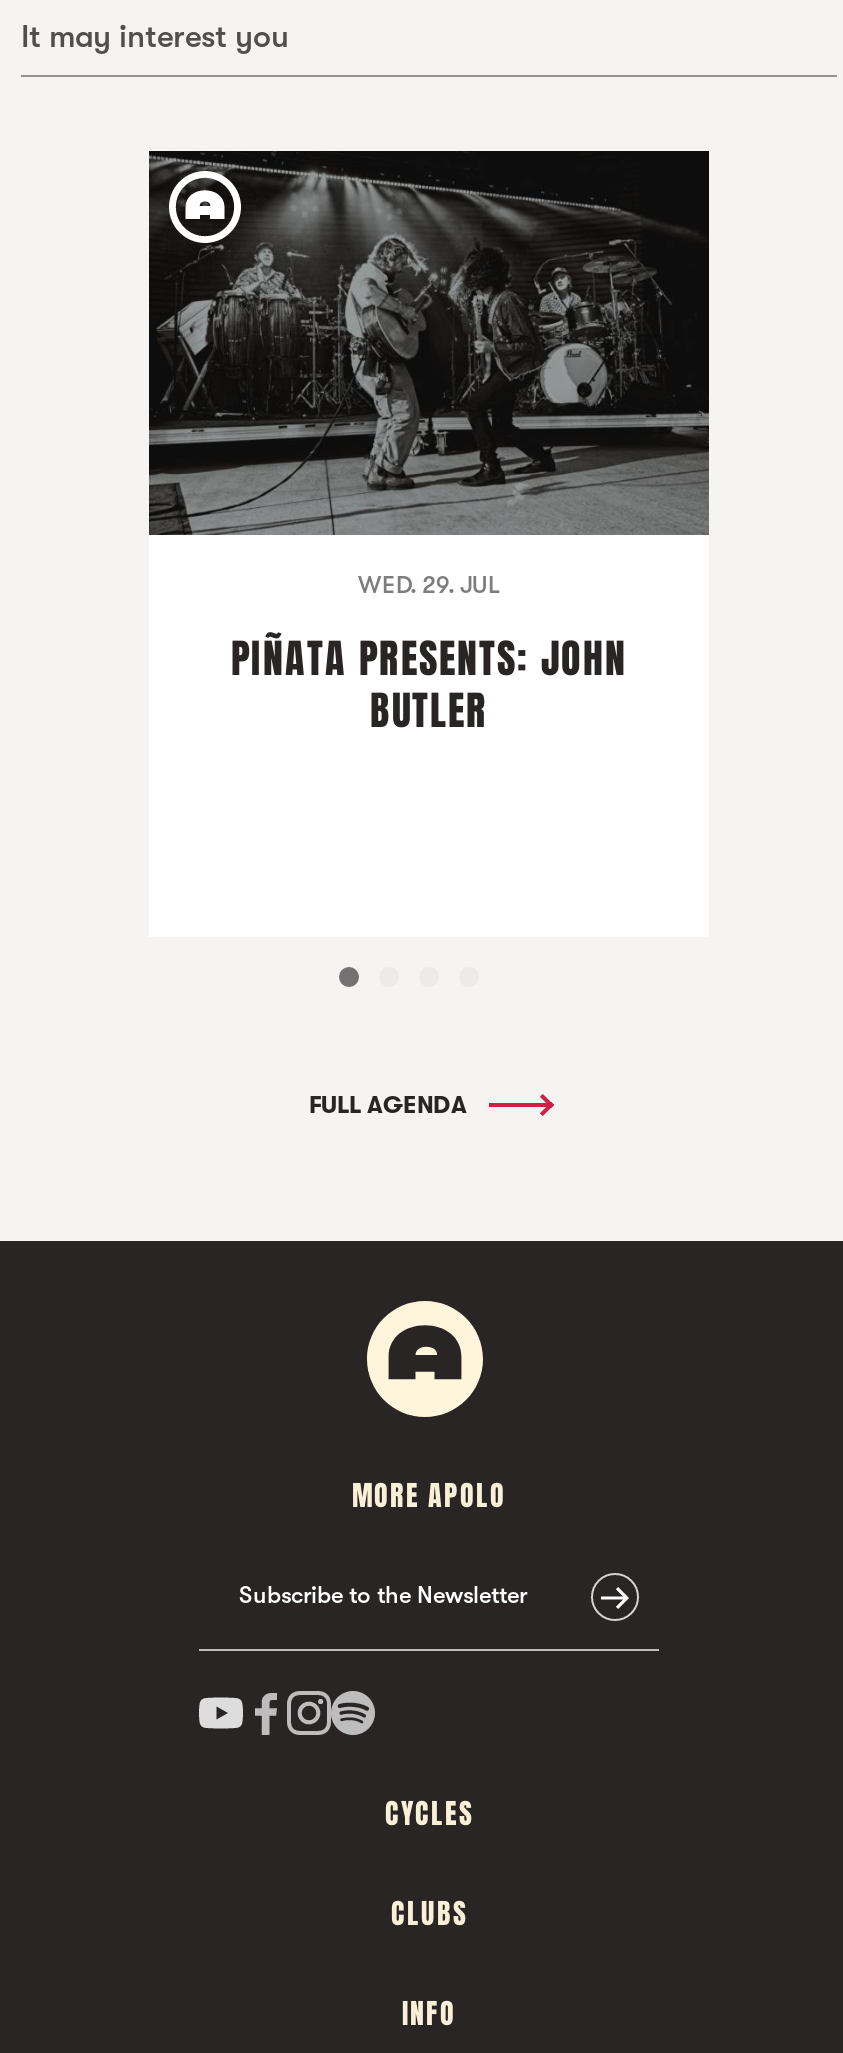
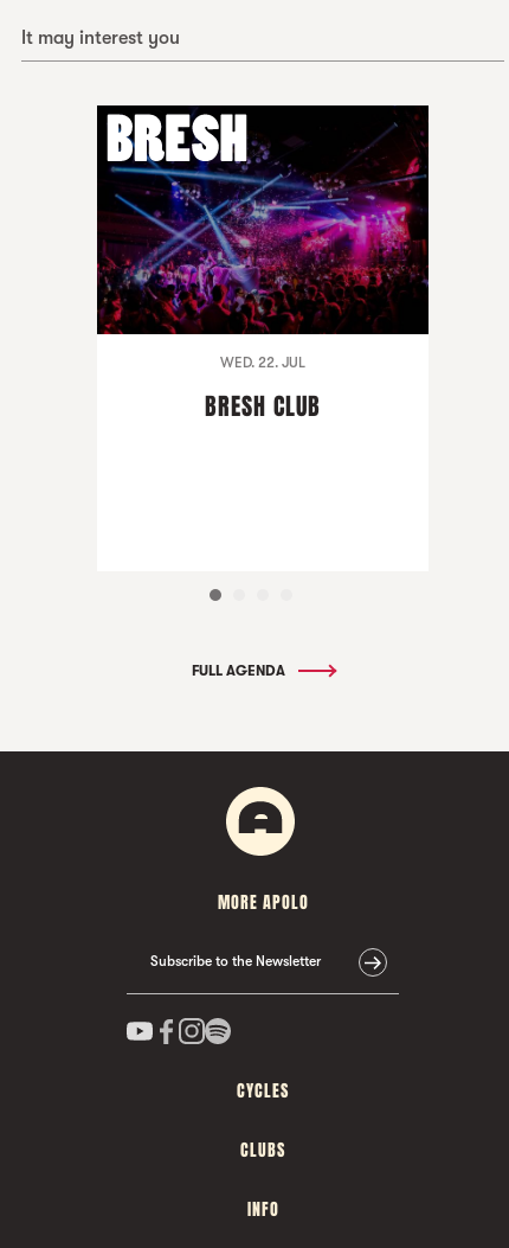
- [image]
- WED. 29. JUL
+ [image]
+ WED. 22. JUL

- PIÑATA PRESENTS: JOHN
- BUTLER
+ BRESH CLUB
